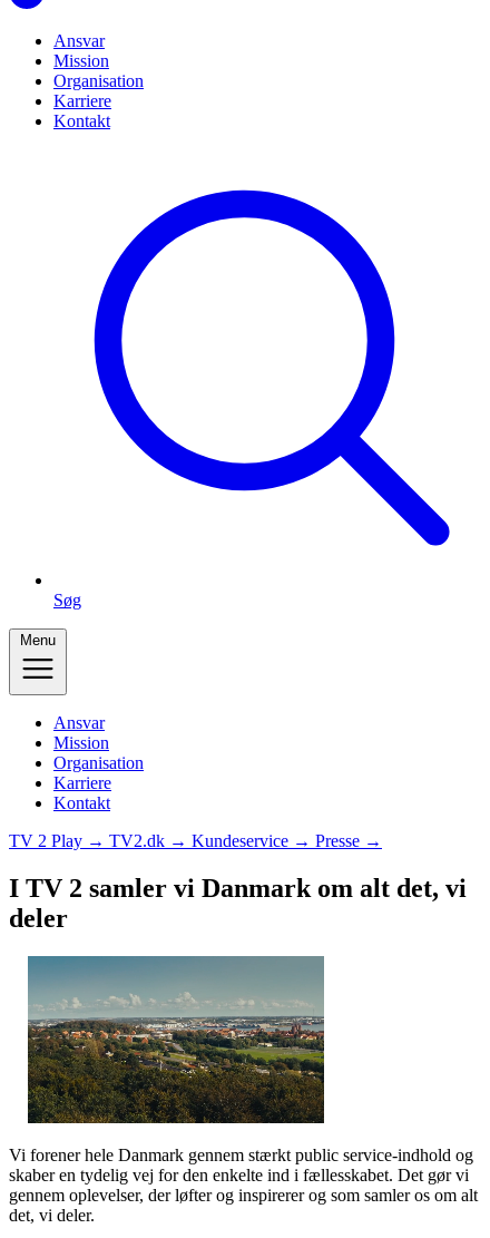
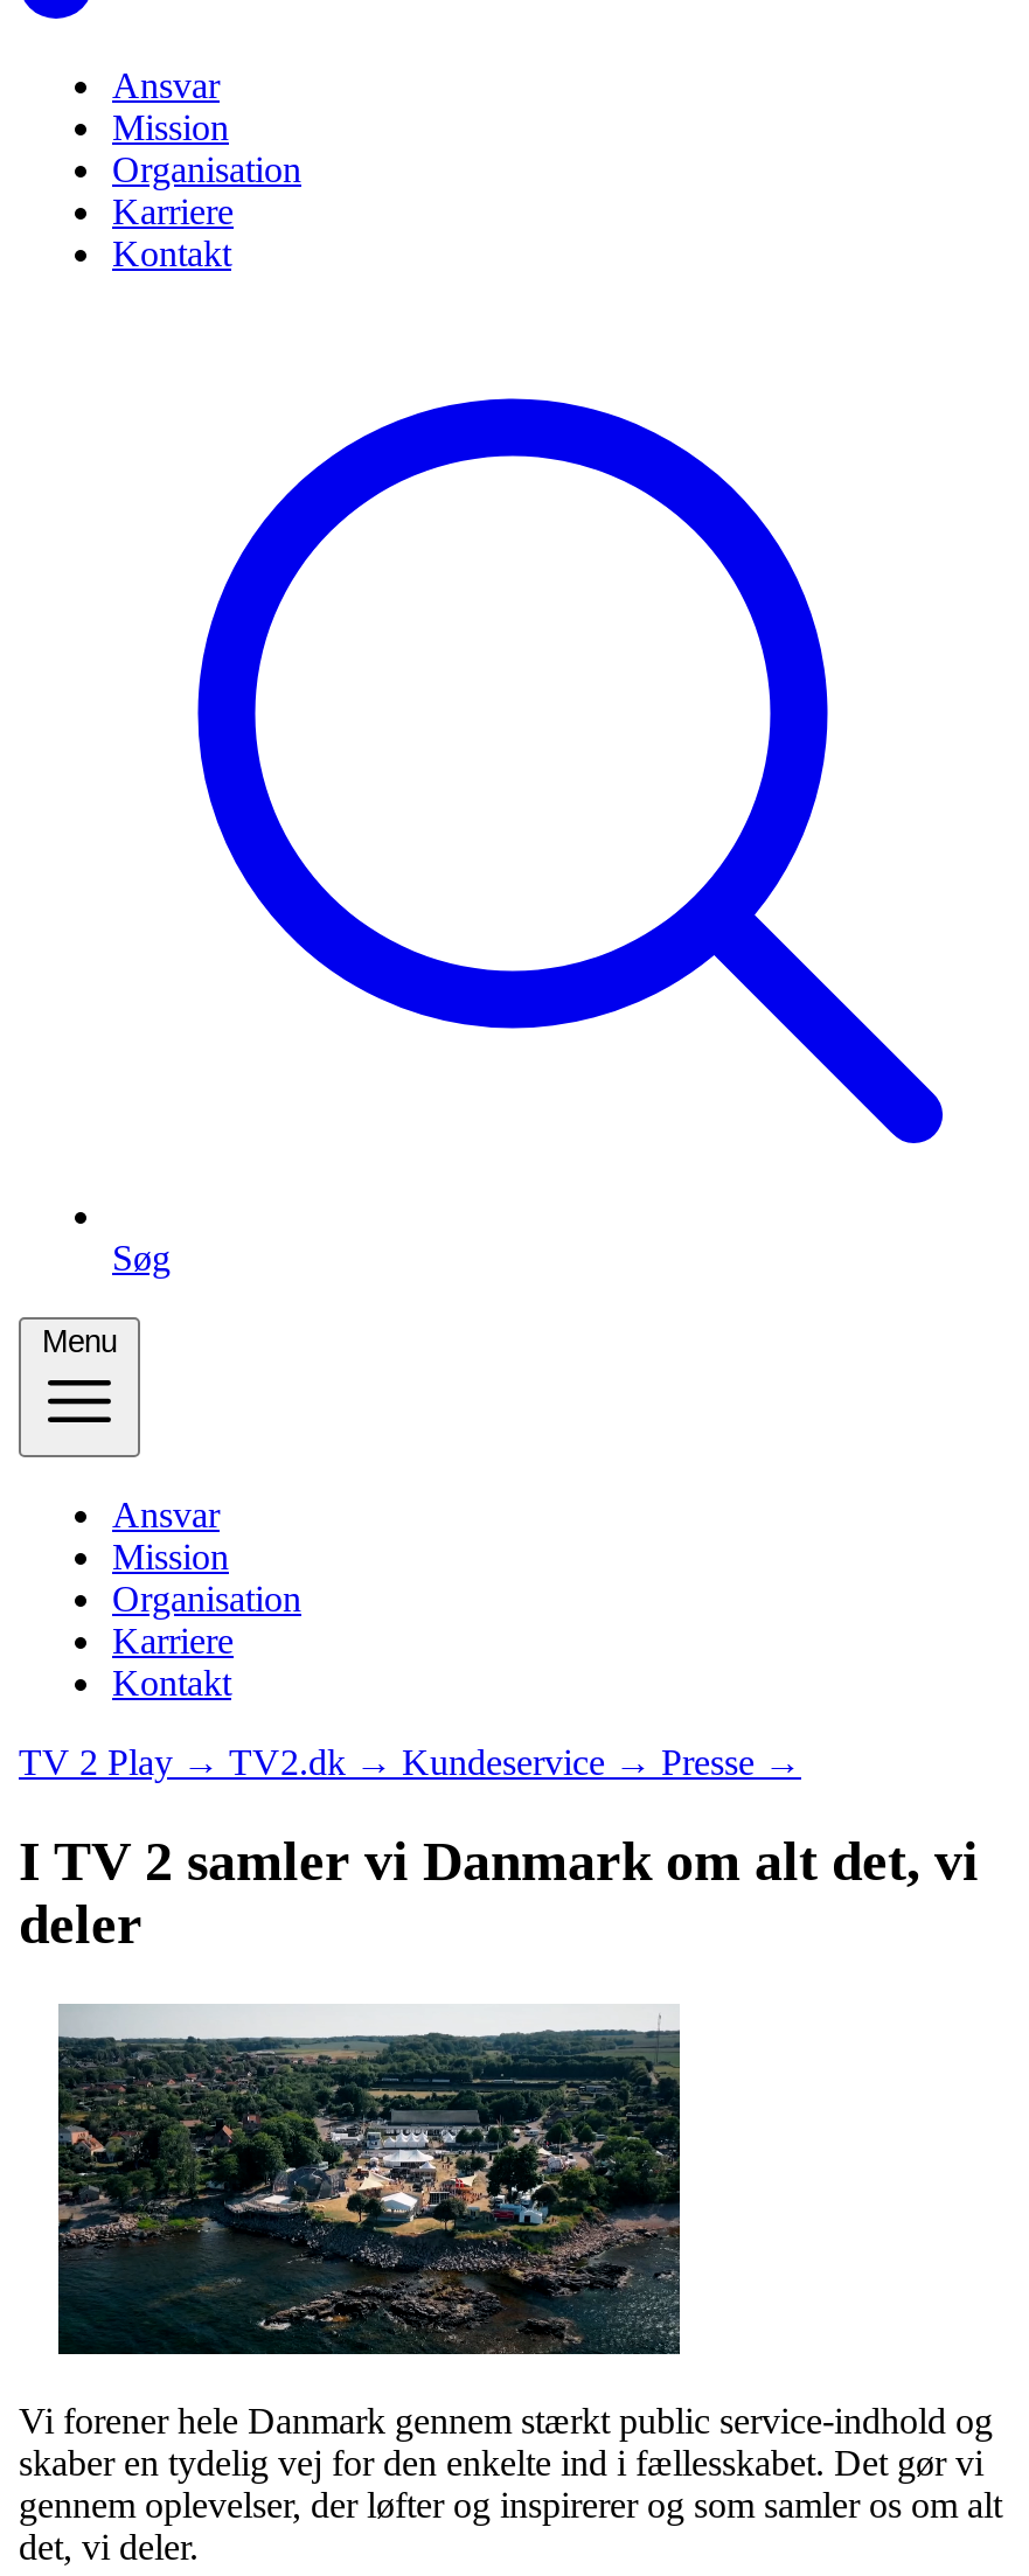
- [image]
+ [image]
